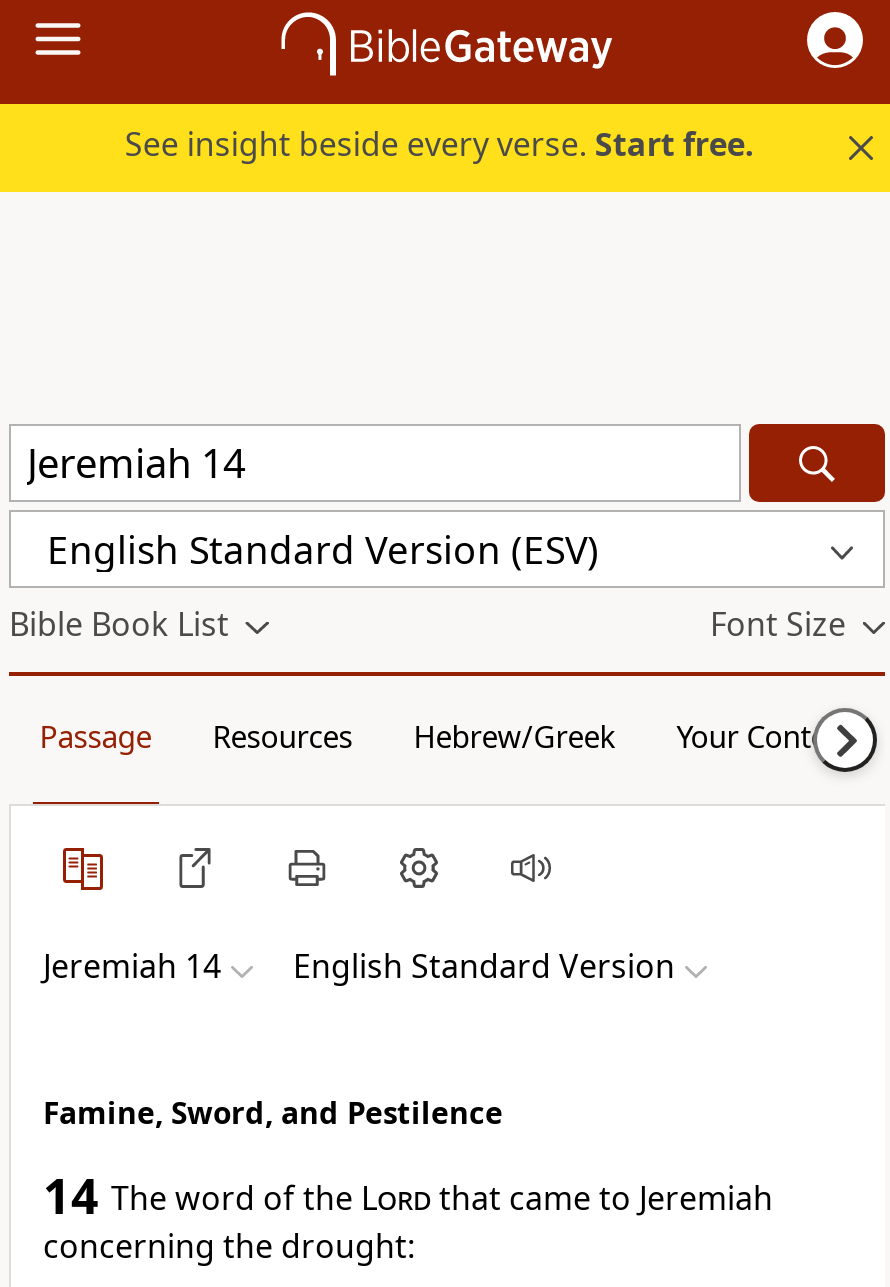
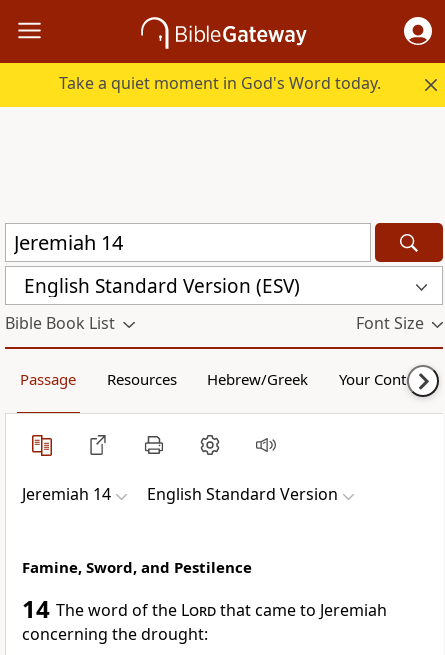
- See insight beside every verse. Start free.
+ Take a quiet moment in God's Word today.
